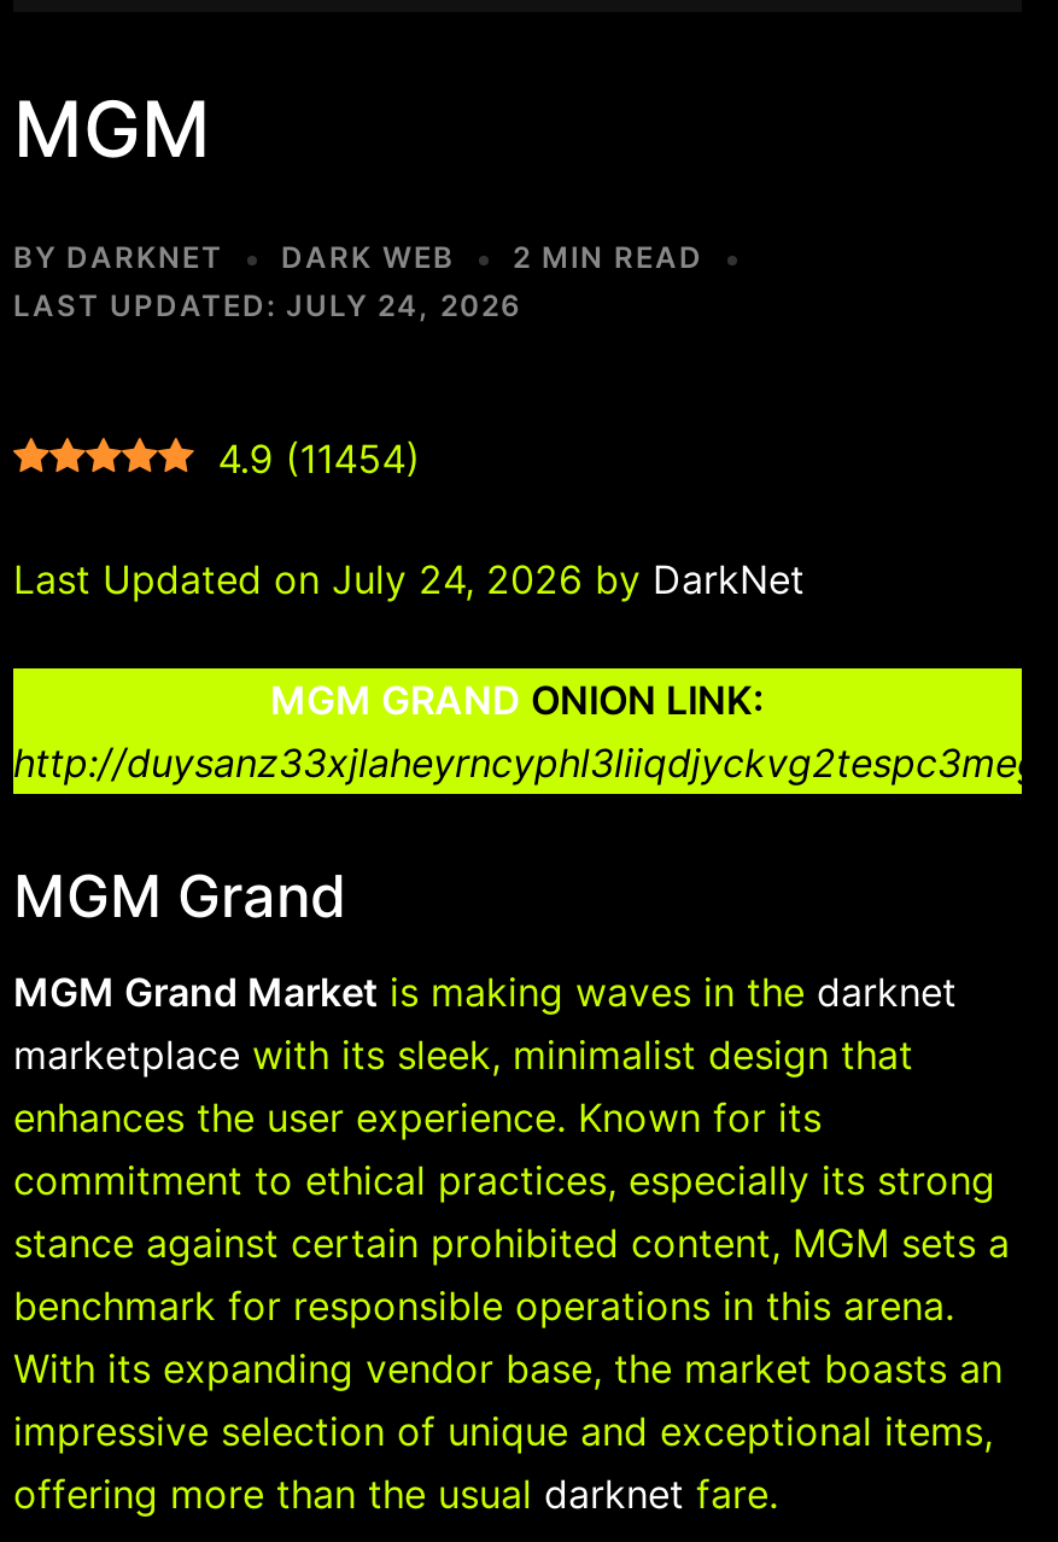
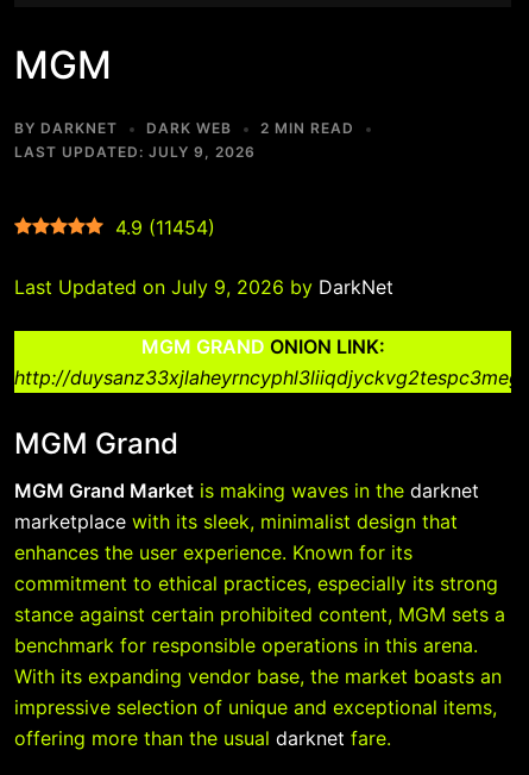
- LAST UPDATED: JULY 24, 2026
+ LAST UPDATED: JULY 9, 2026

- Last Updated on July 24, 2026 by DarkNet
+ Last Updated on July 9, 2026 by DarkNet
